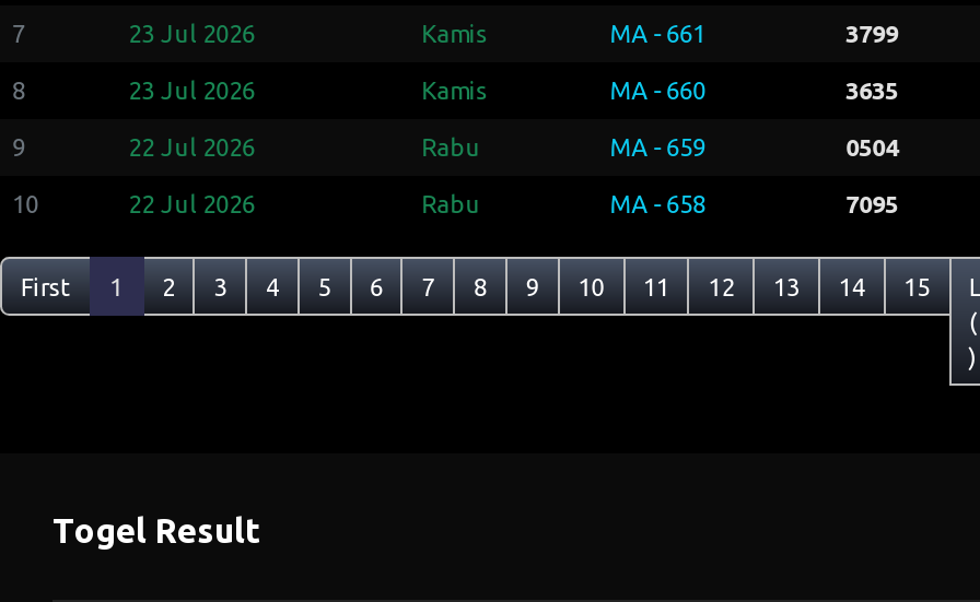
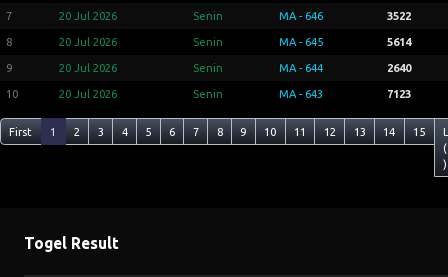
- 23 Jul 2026
- Kamis
- MA - 661
- 3799
+ 20 Jul 2026
+ Senin
+ MA - 646
+ 3522

- 23 Jul 2026
- Kamis
- MA - 660
- 3635
+ 20 Jul 2026
+ Senin
+ MA - 645
+ 5614

- 22 Jul 2026
- Rabu
- MA - 659
- 0504
+ 20 Jul 2026
+ Senin
+ MA - 644
+ 2640

- 22 Jul 2026
- Rabu
- MA - 658
- 7095
+ 20 Jul 2026
+ Senin
+ MA - 643
+ 7123
